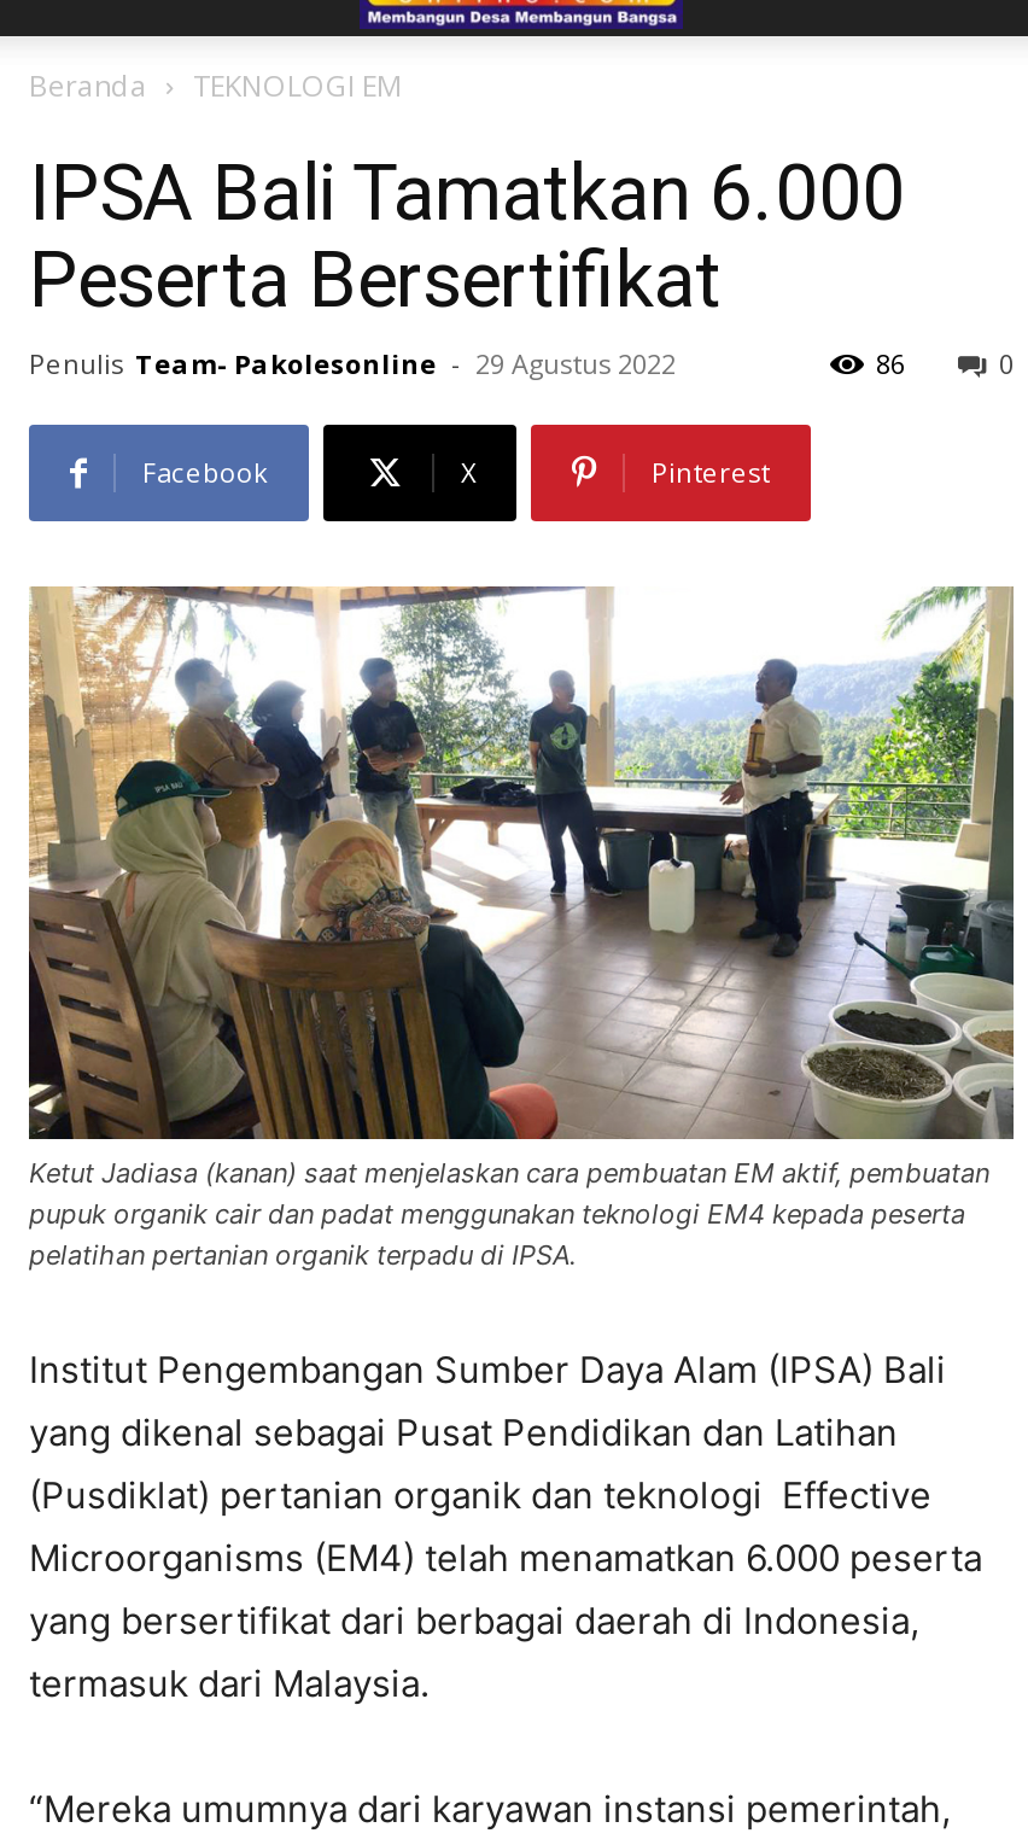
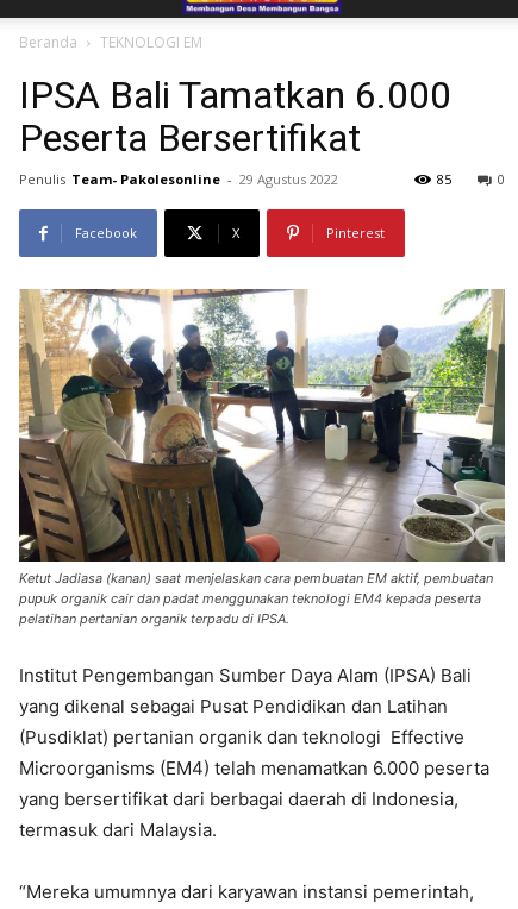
- 86
+ 85
